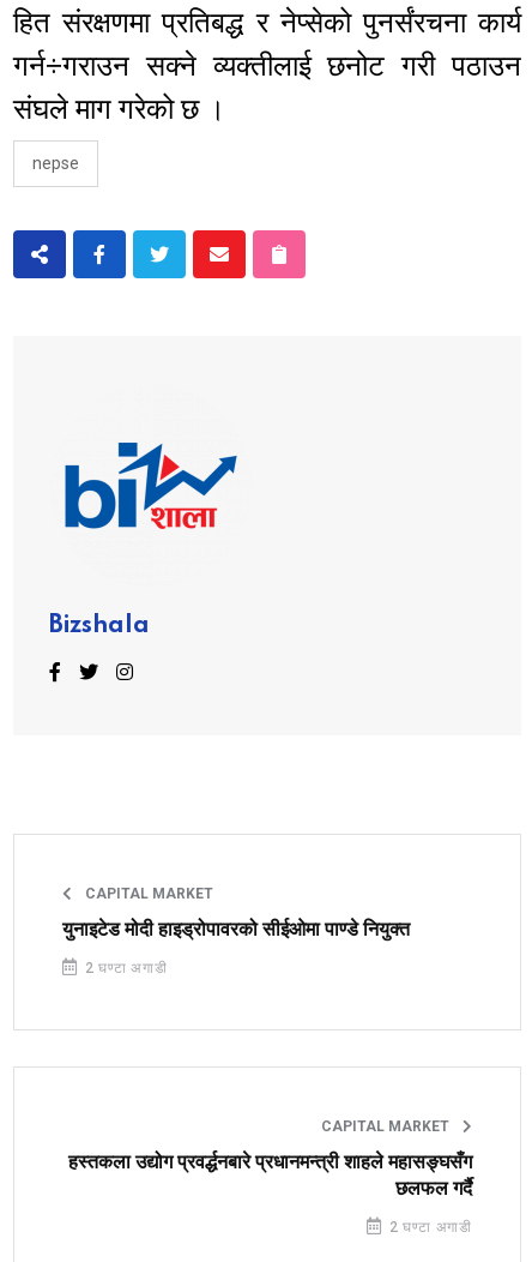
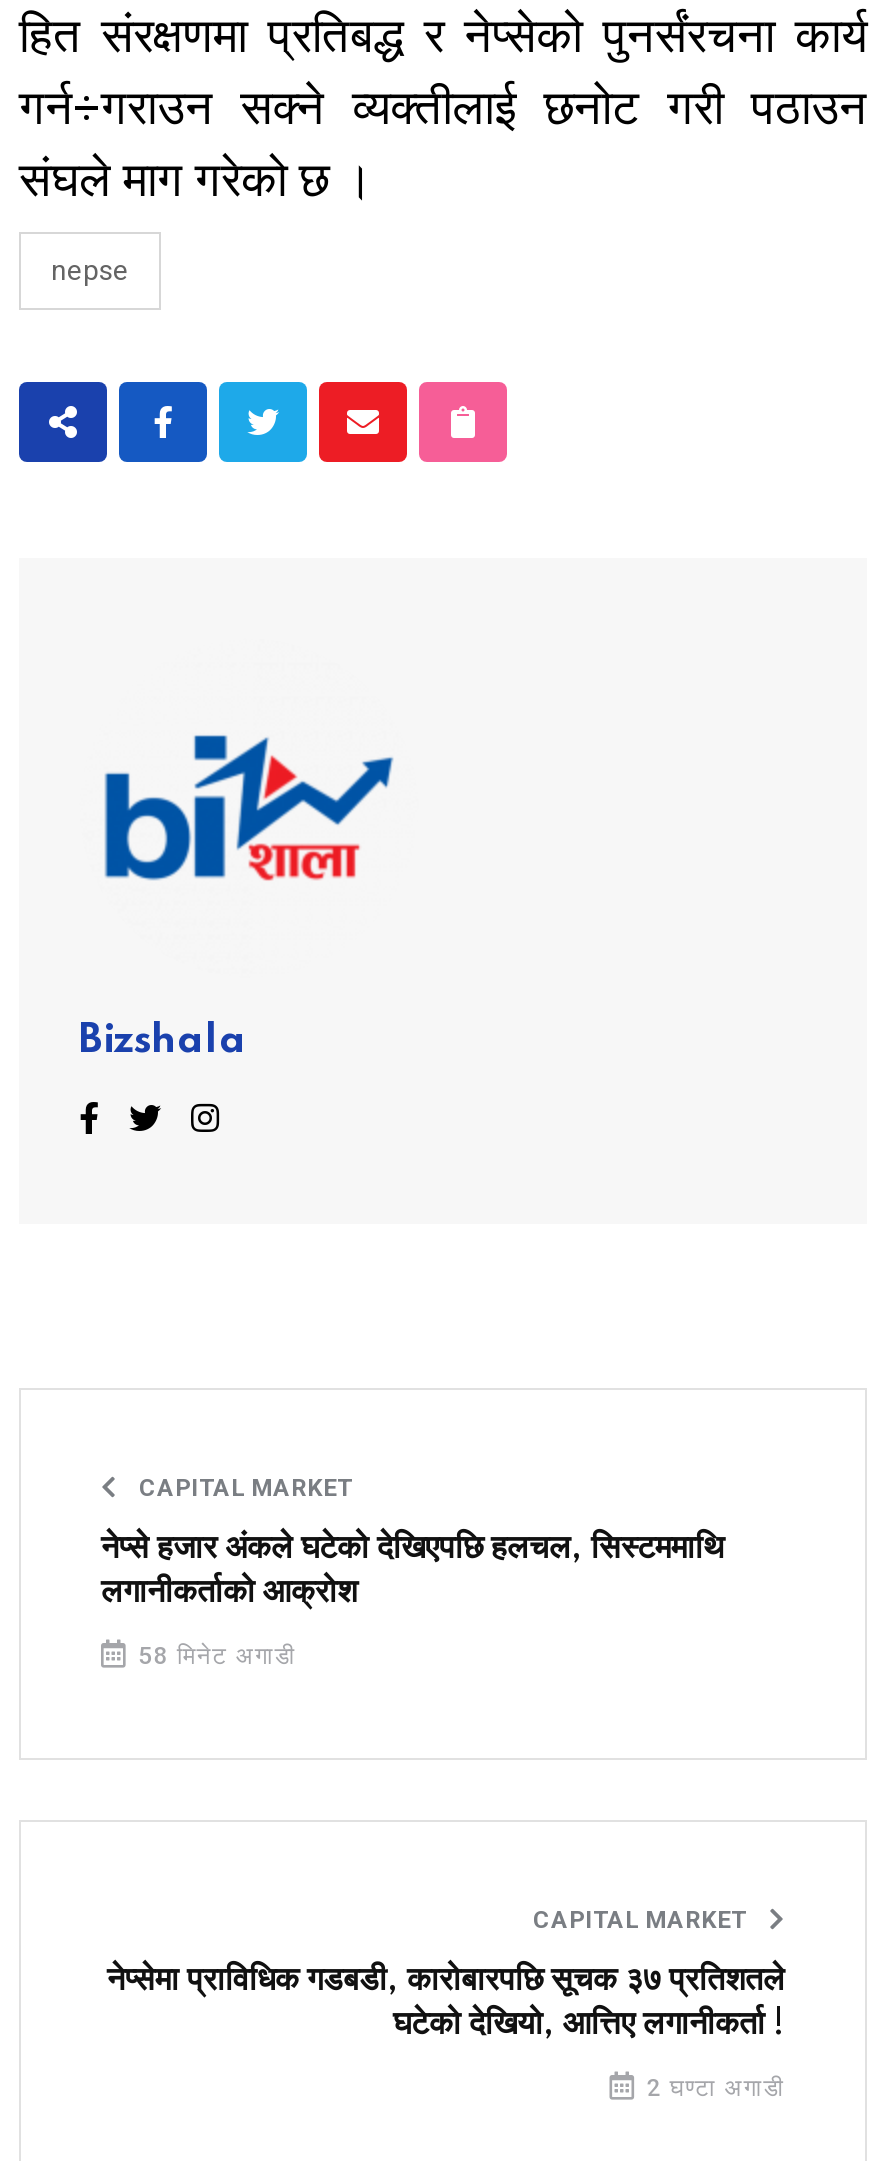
- युनाइटेड मोदी हाइड्रोपावरको सीईओमा पाण्डे नियुक्त
+ नेप्से हजार अंकले घटेको देखिएपछि हलचल, सिस्टममाथि
+ लगानीकर्ताको आक्रोश

- 2 घण्टा अगाडी
+ 58 मिनेट अगाडी

- हस्तकला उद्योग प्रवर्द्धनबारे प्रधानमन्त्री शाहले महासङ्घसँग
- छलफल गर्दै
+ नेप्सेमा प्राविधिक गडबडी, कारोबारपछि सूचक ३७ प्रतिशतले
+ घटेको देखियो, आत्तिए लगानीकर्ता !
